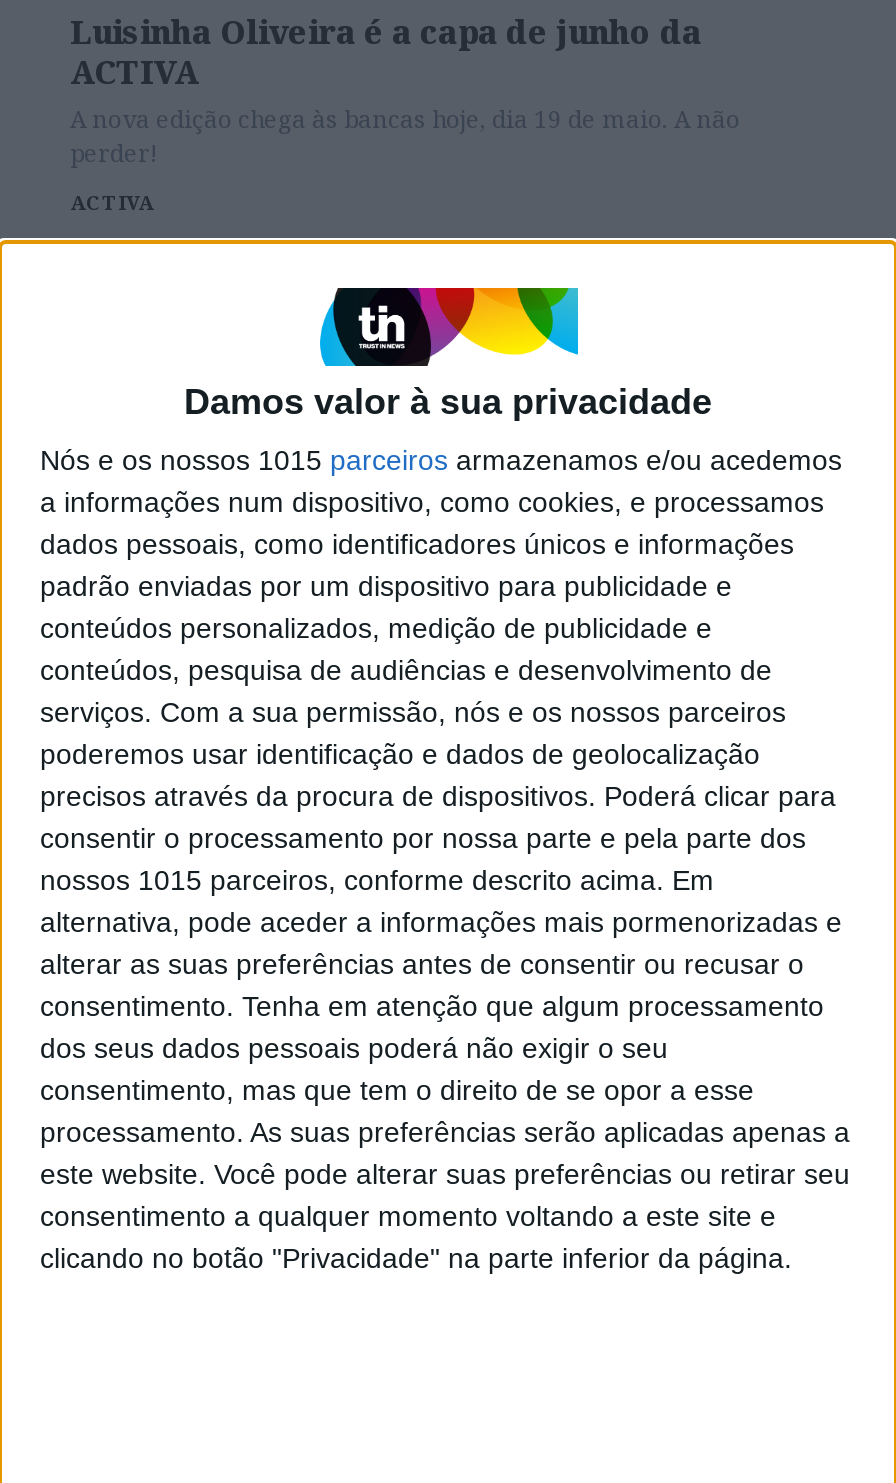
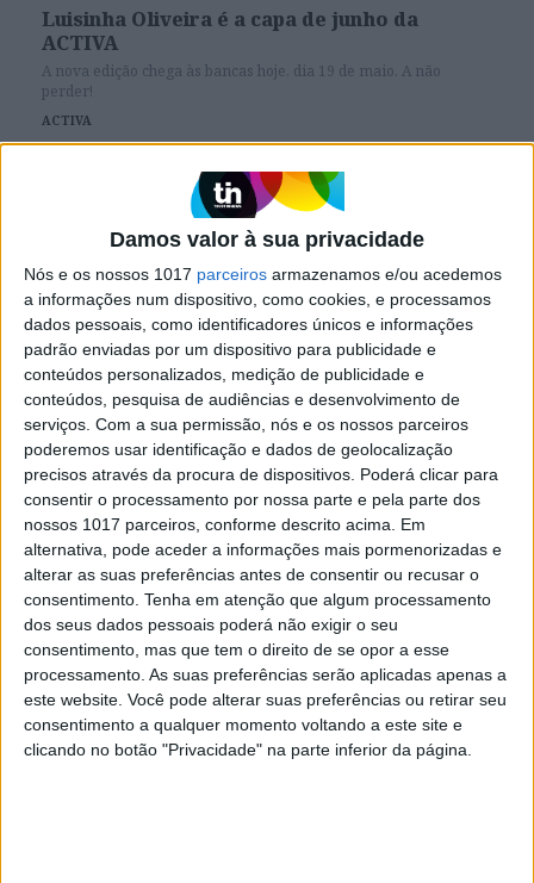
- Nós e os nossos 1015 parceiros armazenamos e/ou acedemos
+ Nós e os nossos 1017 parceiros armazenamos e/ou acedemos

- nossos 1015 parceiros, conforme descrito acima. Em
+ nossos 1017 parceiros, conforme descrito acima. Em
